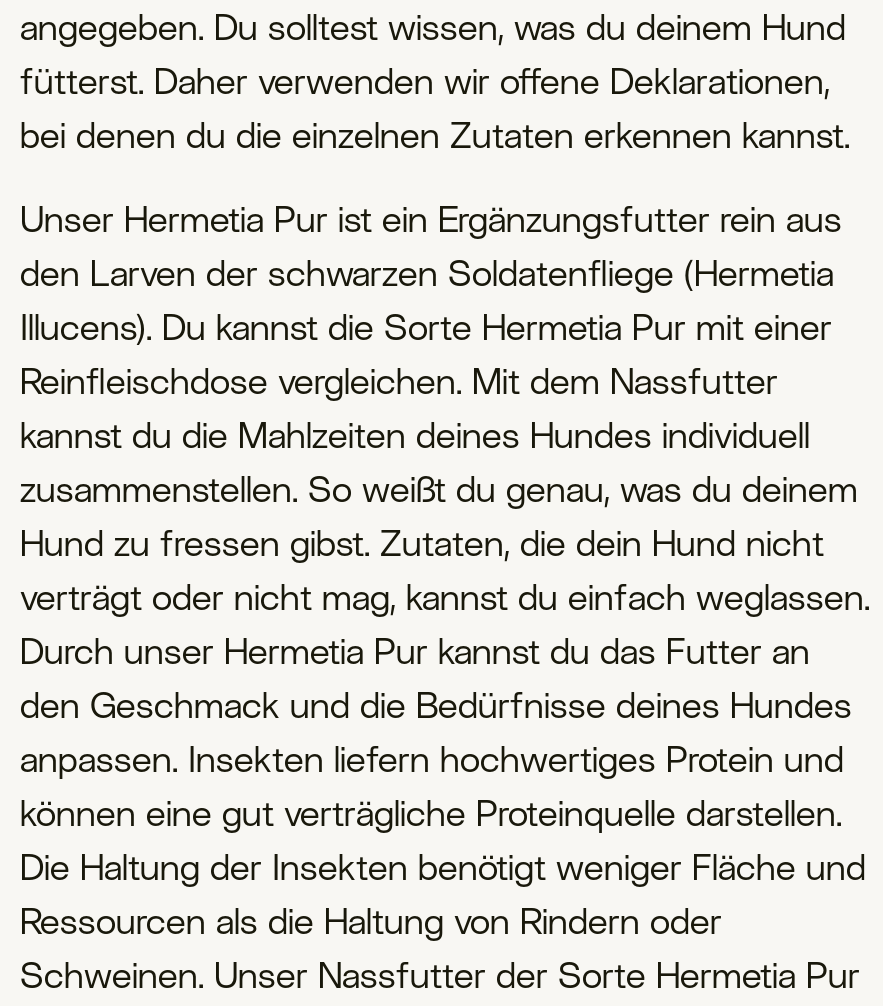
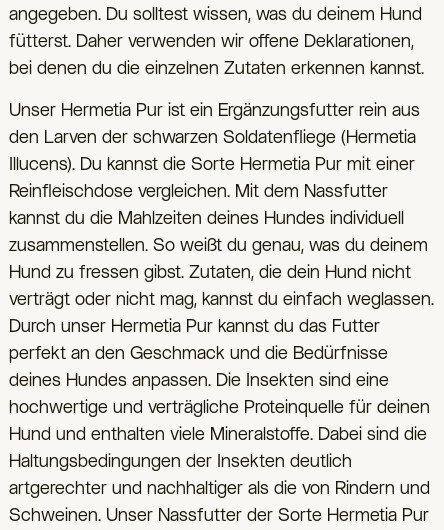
- Durch unser Hermetia Pur kannst du das Futter an
- den Geschmack und die Bedürfnisse deines Hundes
- anpassen. Insekten liefern hochwertiges Protein und
- können eine gut verträgliche Proteinquelle darstellen.
- Die Haltung der Insekten benötigt weniger Fläche und
- Ressourcen als die Haltung von Rindern oder
+ Durch unser Hermetia Pur kannst du das Futter
+ perfekt an den Geschmack und die Bedürfnisse
+ deines Hundes anpassen. Die Insekten sind eine
+ hochwertige und verträgliche Proteinquelle für deinen
+ Hund und enthalten viele Mineralstoffe. Dabei sind die
+ Haltungsbedingungen der Insekten deutlich
+ artgerechter und nachhaltiger als die von Rindern und
